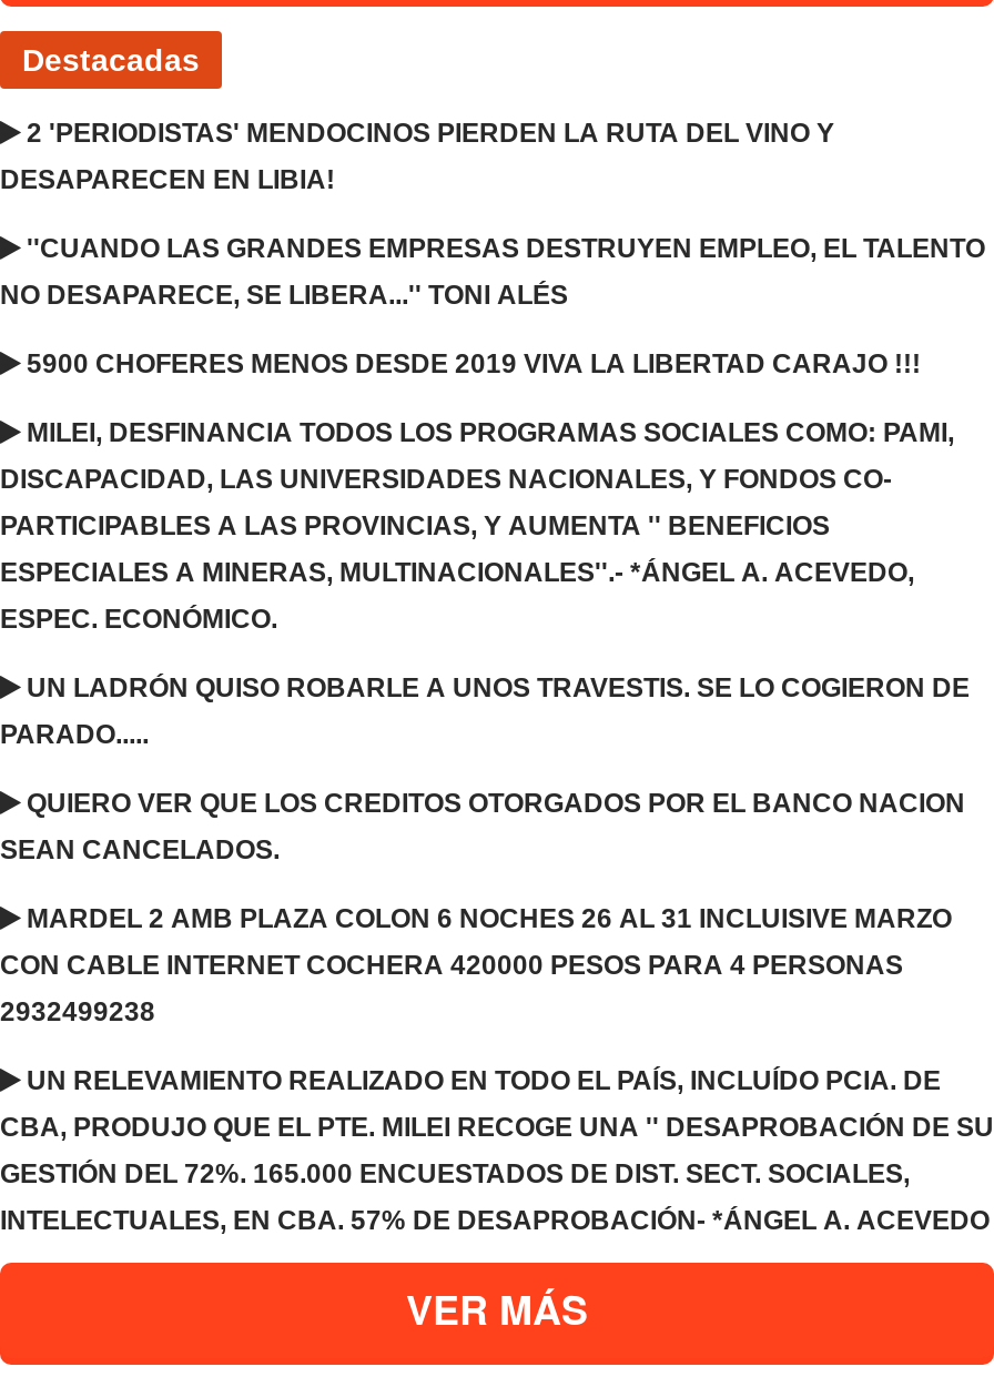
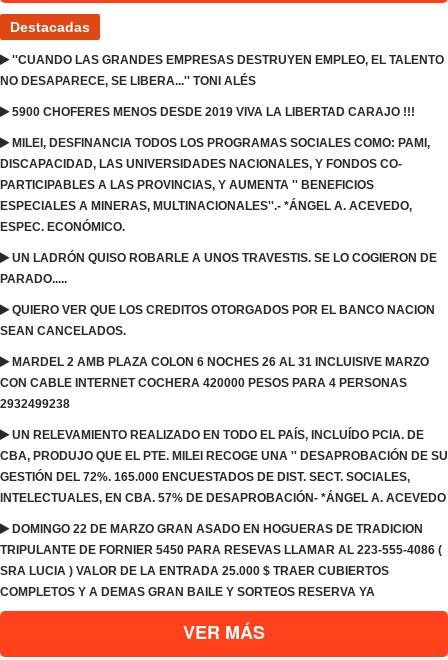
- 2 'PERIODISTAS' MENDOCINOS PIERDEN LA RUTA DEL VINO Y
- DESAPARECEN EN LIBIA!

moved up: ''CUANDO LAS GRANDES EMPRESAS DESTRUYEN EMPLEO, EL TALENTO | NO DESAPARECE, SE LIBERA...'' TONI ALÉS | 5900 CHOFERES MENOS DESDE 2019 VIVA LA LIBERTAD CARAJO !!! | ... | GESTIÓN DEL 72%. 165.000 ENCUESTADOS DE DIST. SECT. SOCIALES, | INTELECTUALES, EN CBA. 57% DE DESAPROBACIÓN- *ÁNGEL A. ACEVEDO

+ DOMINGO 22 DE MARZO GRAN ASADO EN HOGUERAS DE TRADICION
+ TRIPULANTE DE FORNIER 5450 PARA RESEVAS LLAMAR AL 223-555-4086 (
+ SRA LUCIA ) VALOR DE LA ENTRADA 25.000 $ TRAER CUBIERTOS
+ COMPLETOS Y A DEMAS GRAN BAILE Y SORTEOS RESERVA YA
